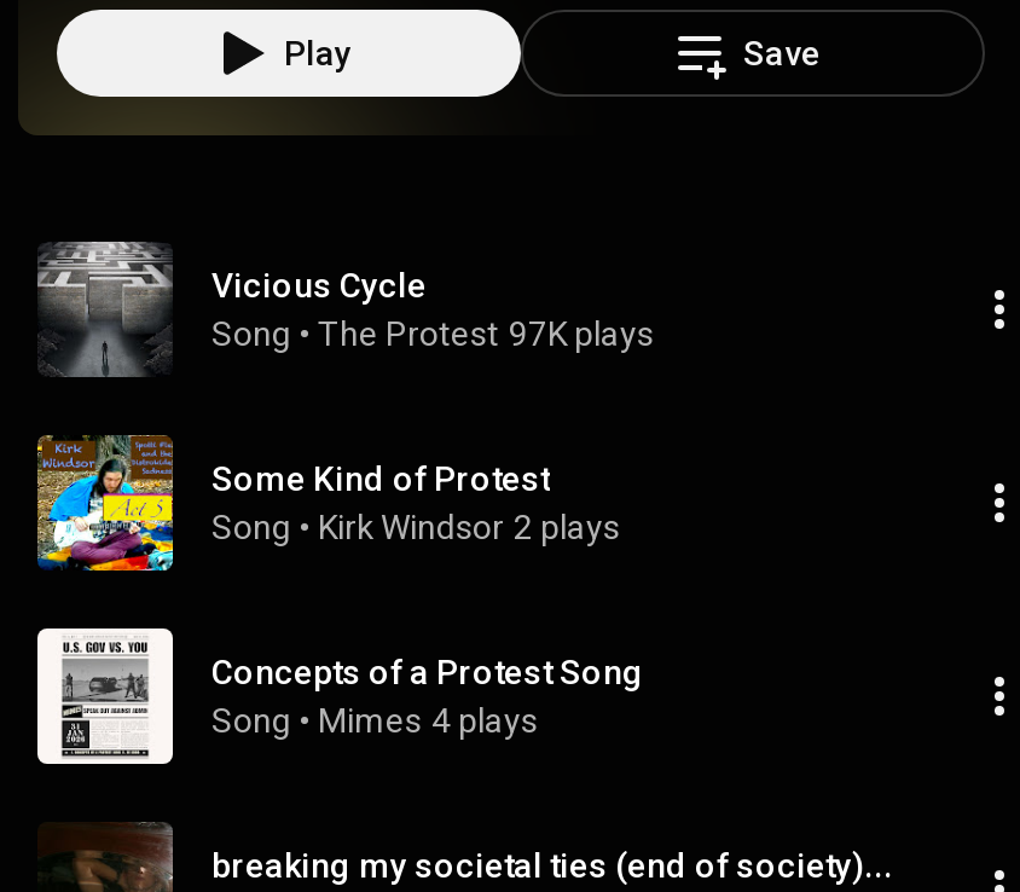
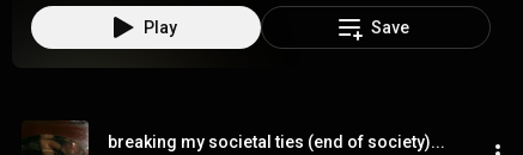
- [image]
- Vicious Cycle
- Song • The Protest 97K plays

- [image]
- Some Kind of Protest
- Song • Kirk Windsor 2 plays

- [image]
- Concepts of a Protest Song
- Song • Mimes 4 plays
